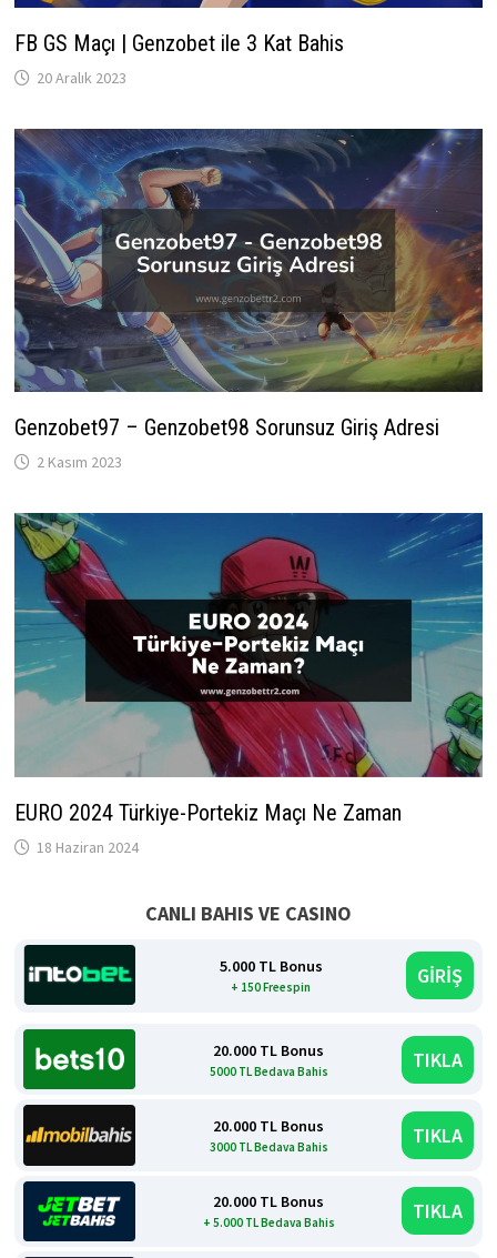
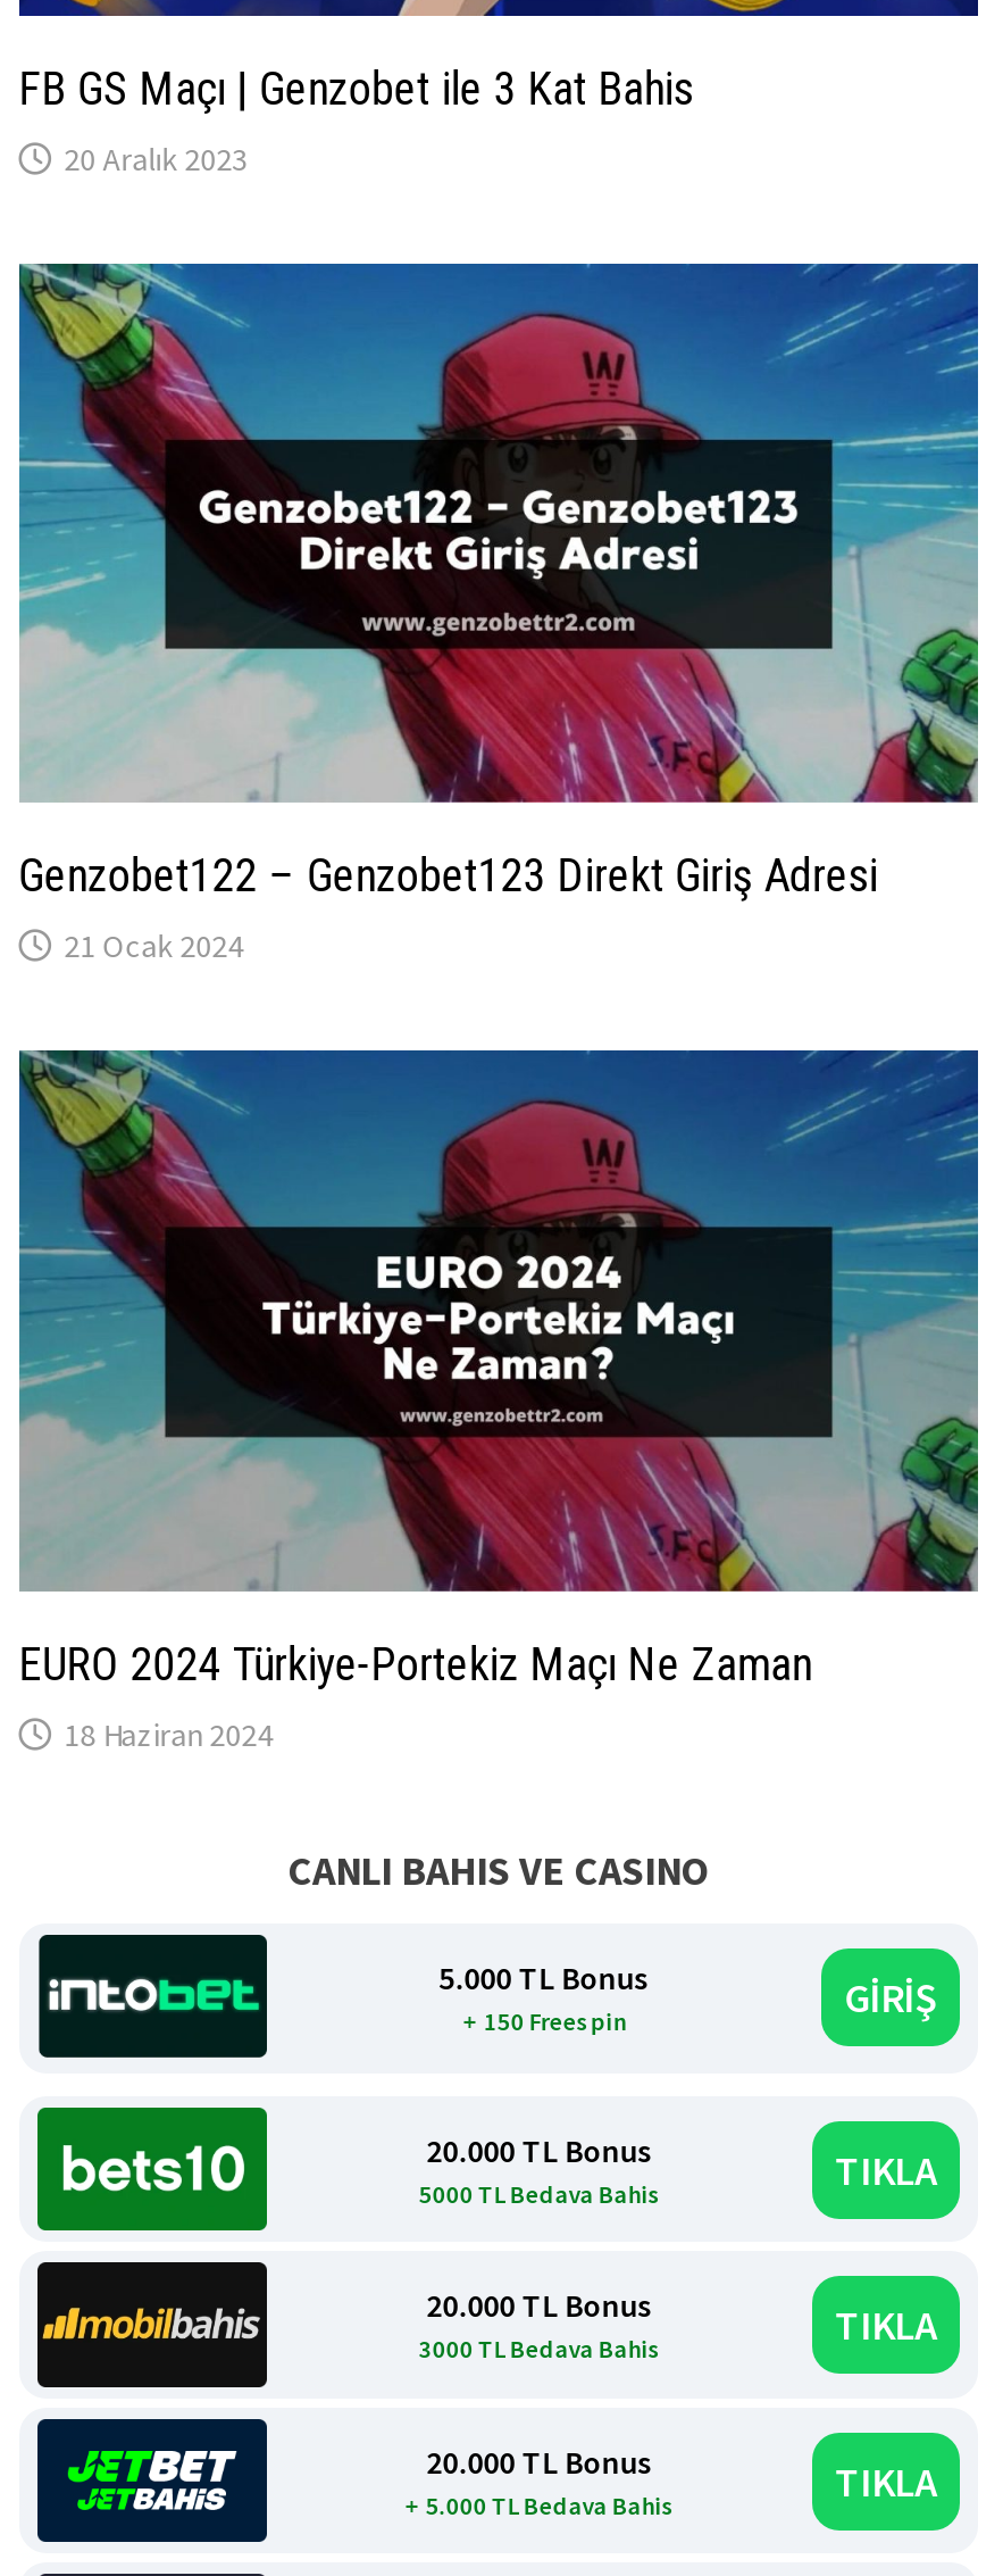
- [image]
- Genzobet97 – Genzobet98 Sorunsuz Giriş Adresi
- 2 Kasım 2023
+ [image]
+ Genzobet122 – Genzobet123 Direkt Giriş Adresi
+ 21 Ocak 2024
